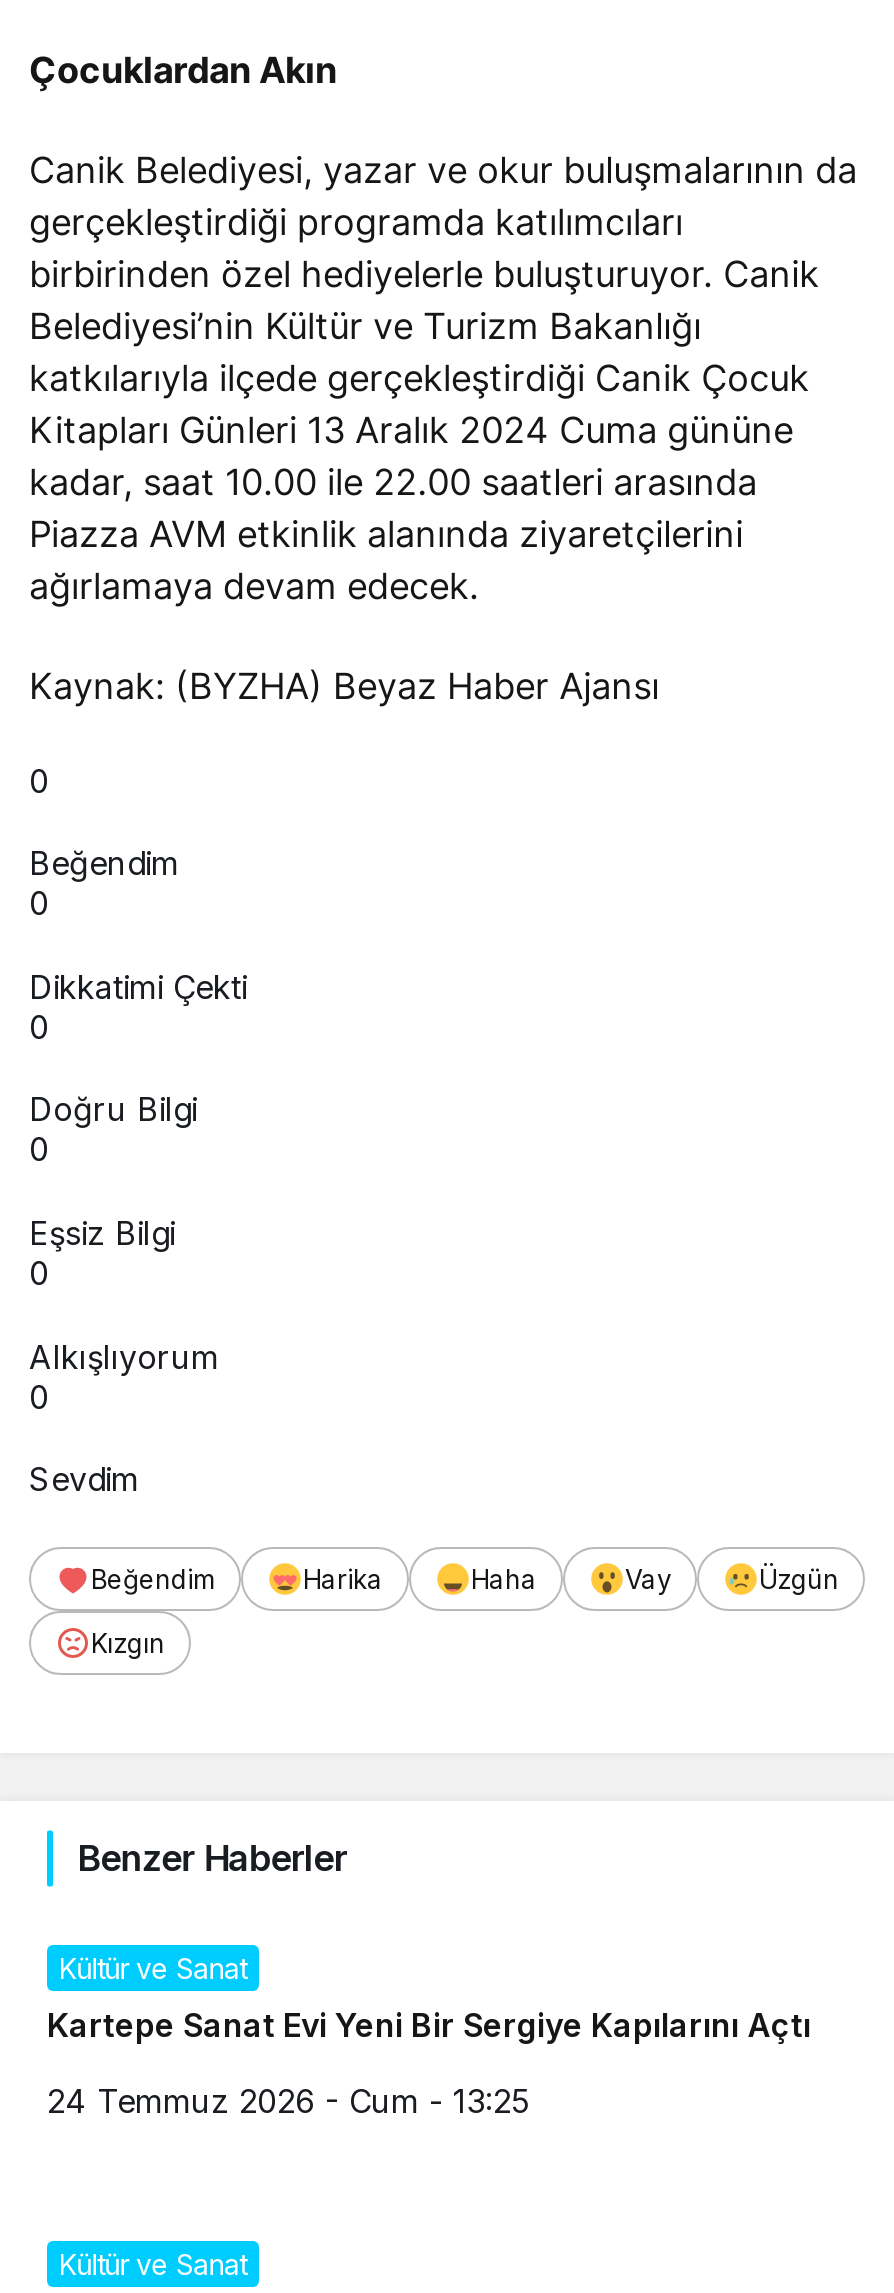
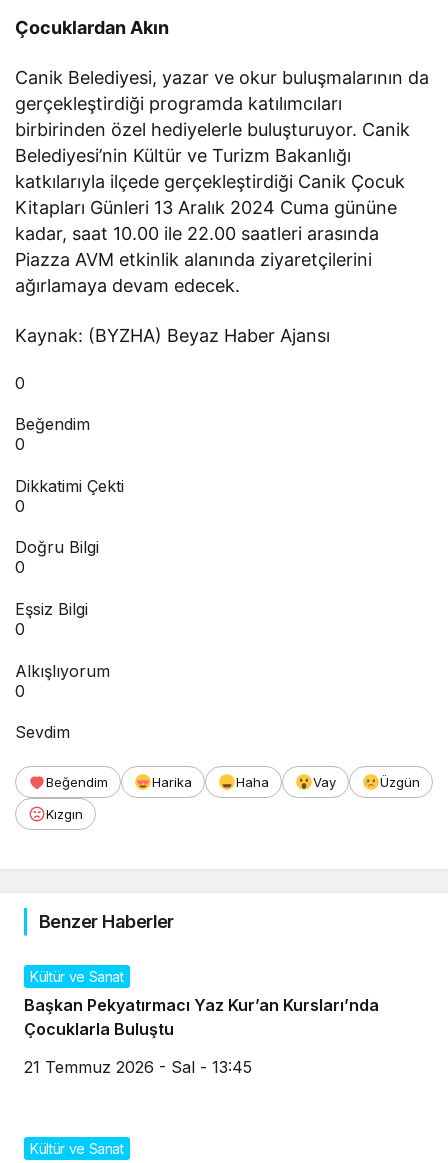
- Kartepe Sanat Evi Yeni Bir Sergiye Kapılarını Açtı
+ Başkan Pekyatırmacı Yaz Kur’an Kursları’nda
+ Çocuklarla Buluştu

- 24 Temmuz 2026 - Cum - 13:25
+ 21 Temmuz 2026 - Sal - 13:45
